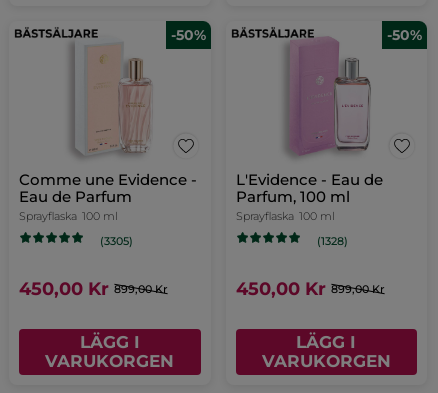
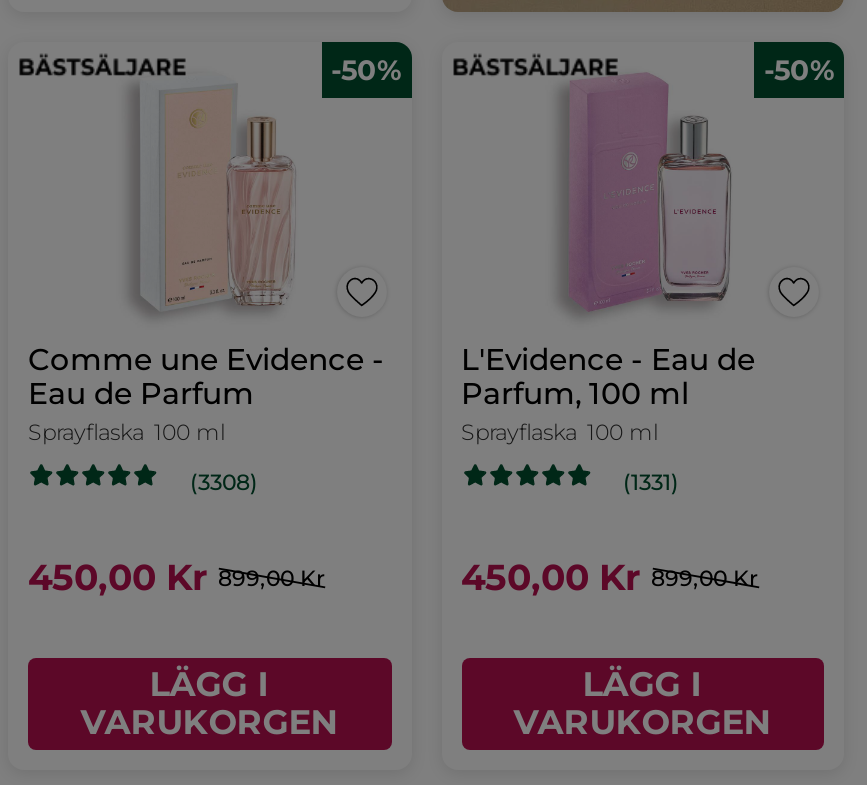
- (3305)
+ (3308)

- (1328)
+ (1331)
